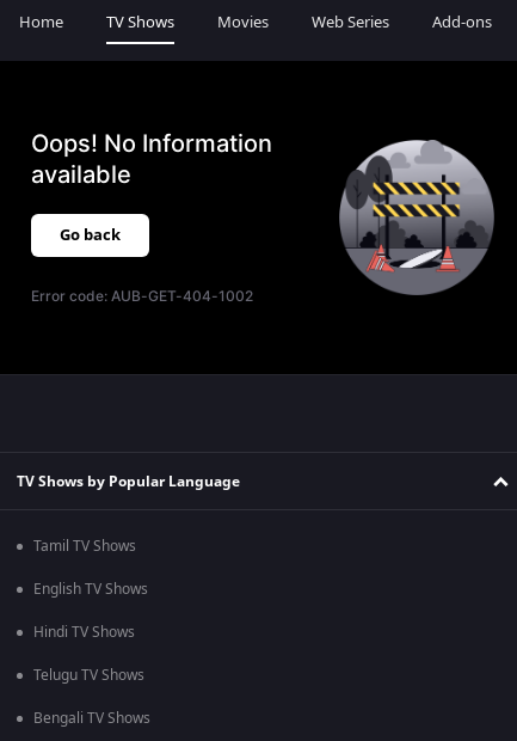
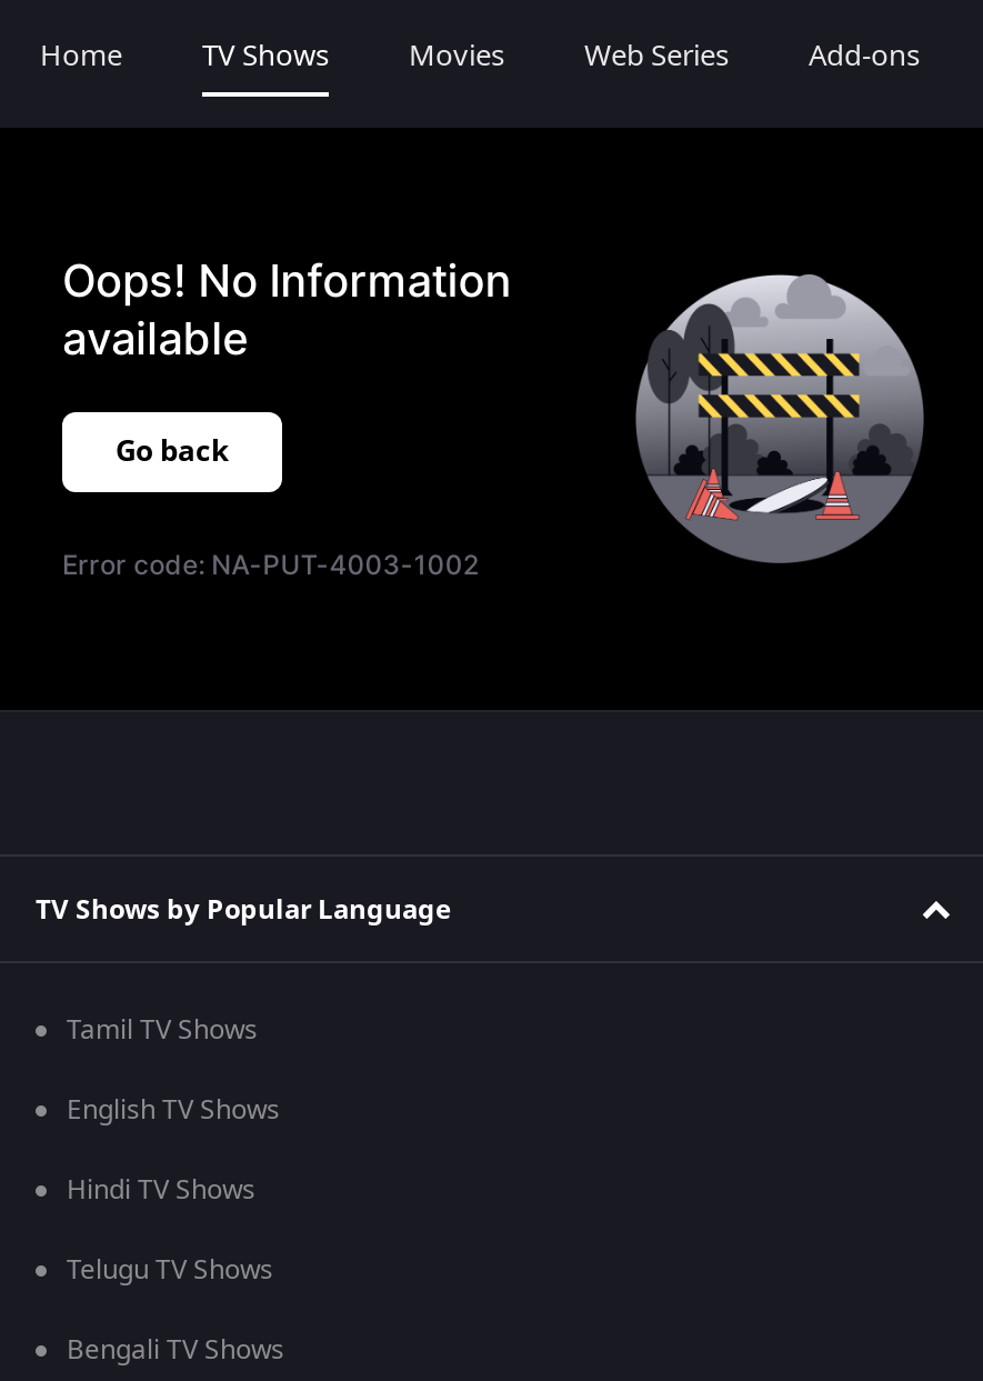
- Error code: AUB-GET-404-1002
+ Error code: NA-PUT-4003-1002
